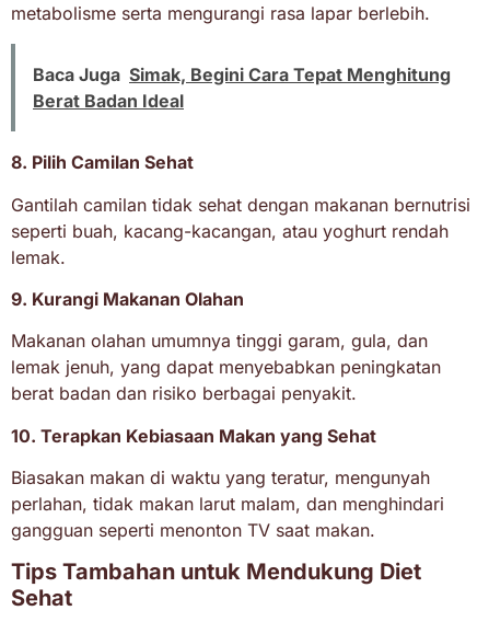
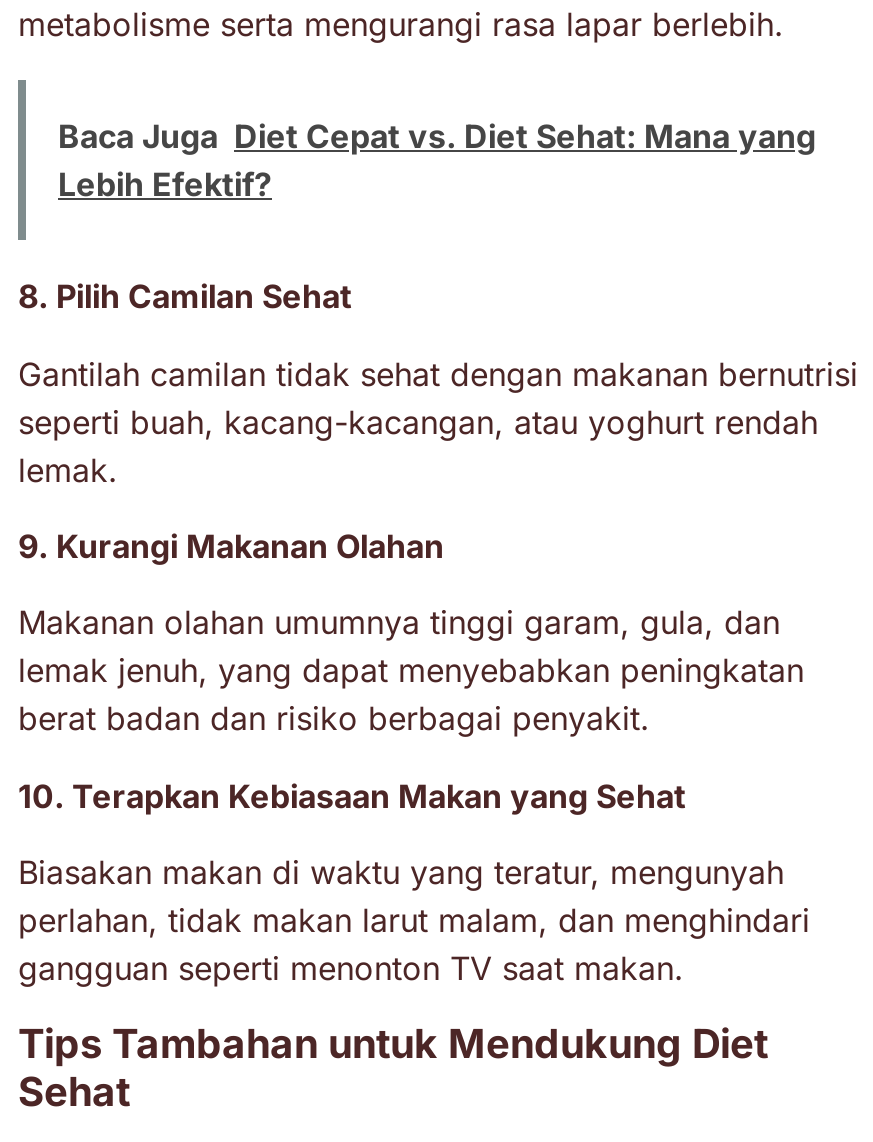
- Baca Juga Simak, Begini Cara Tepat Menghitung
- Berat Badan Ideal
+ Baca Juga Diet Cepat vs. Diet Sehat: Mana yang
+ Lebih Efektif?
